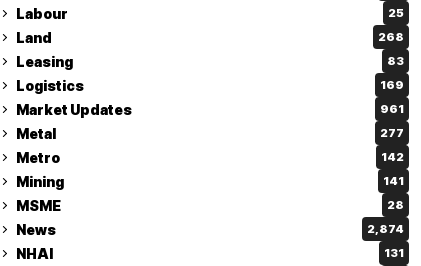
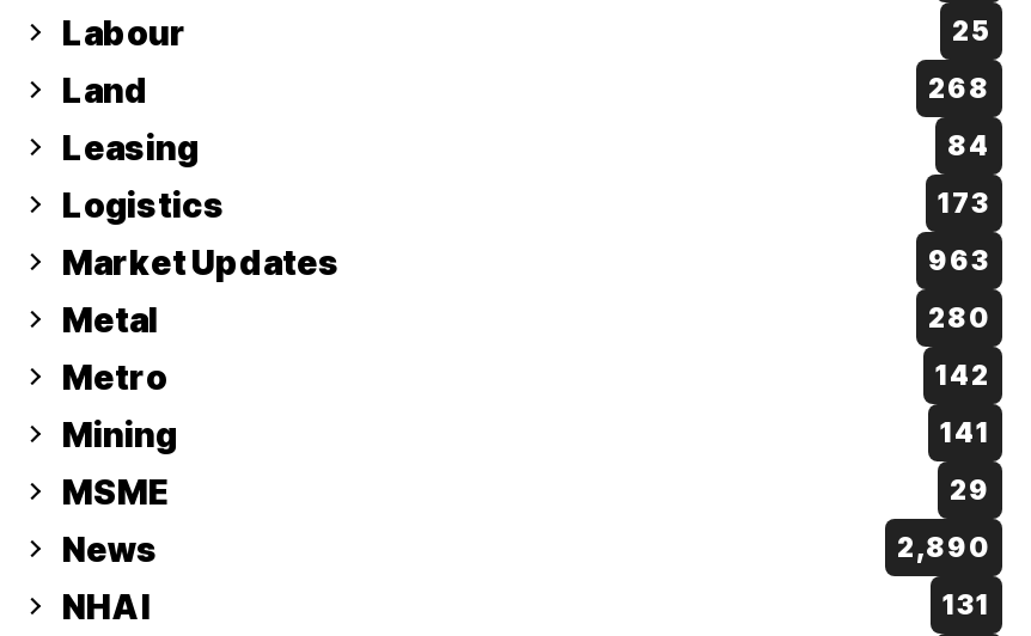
- 83
+ 84

- 169
+ 173

- 961
+ 963

- 277
+ 280

- 28
+ 29

- 2,874
+ 2,890
